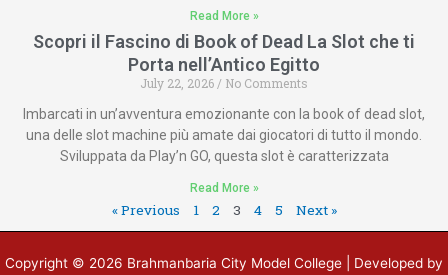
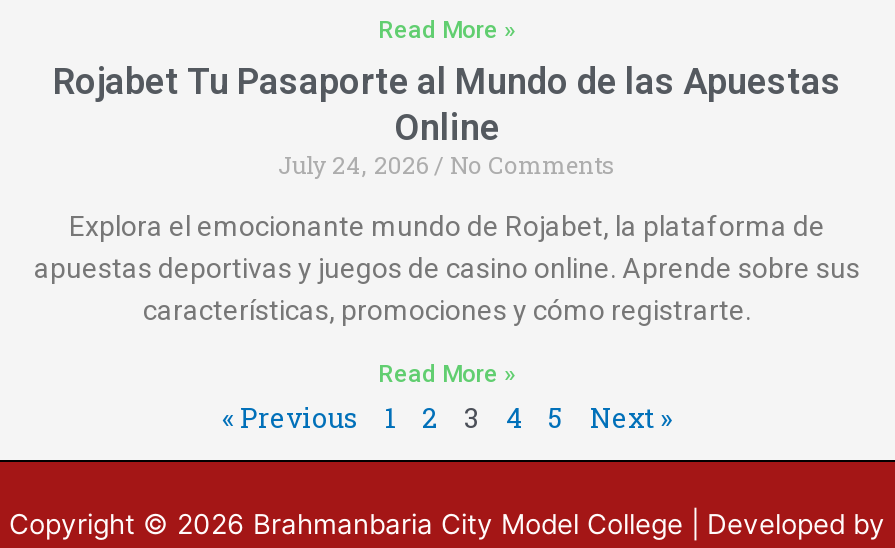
- Scopri il Fascino di Book of Dead La Slot che ti
- Porta nell’Antico Egitto
- July 22, 2026 No Comments
+ Rojabet Tu Pasaporte al Mundo de las Apuestas
+ Online
+ July 24, 2026 No Comments

- Imbarcati in un’avventura emozionante con la book of dead slot,
- una delle slot machine più amate dai giocatori di tutto il mondo.
- Sviluppata da Play’n GO, questa slot è caratterizzata
+ Explora el emocionante mundo de Rojabet, la plataforma de
+ apuestas deportivas y juegos de casino online. Aprende sobre sus
+ características, promociones y cómo registrarte.
